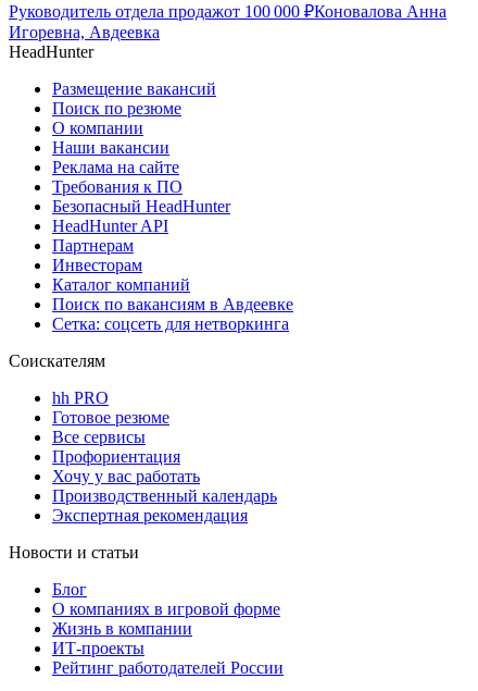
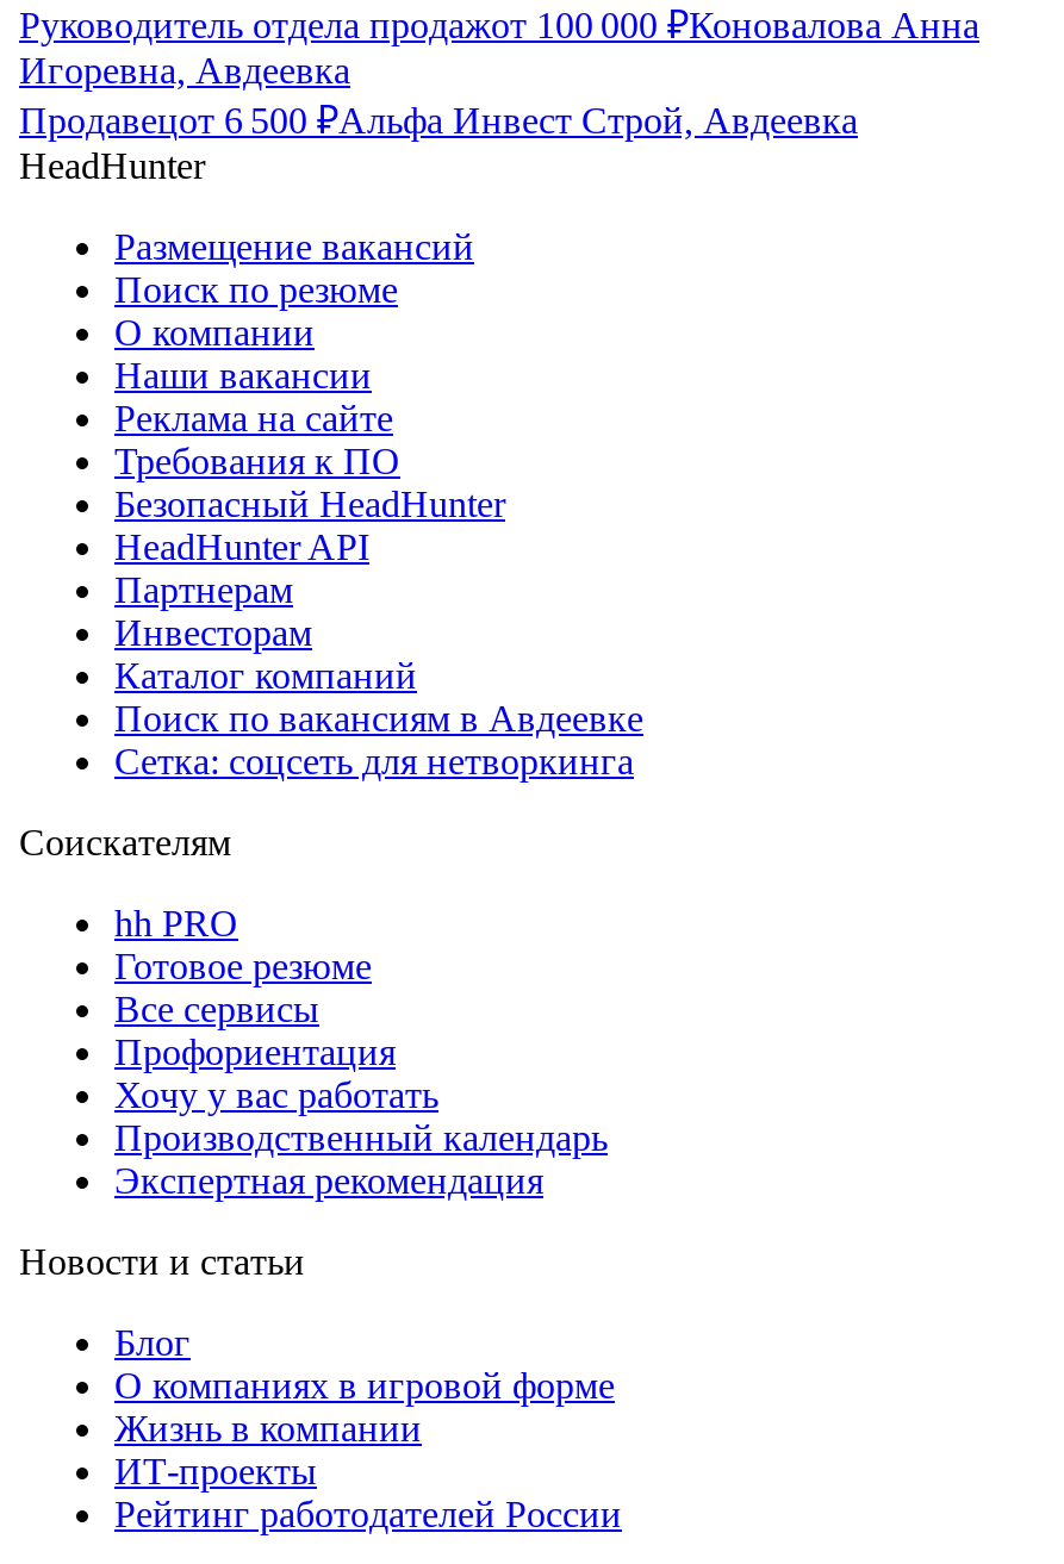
+ Продавецот 6 500 ₽Альфа Инвест Строй, Авдеевка
